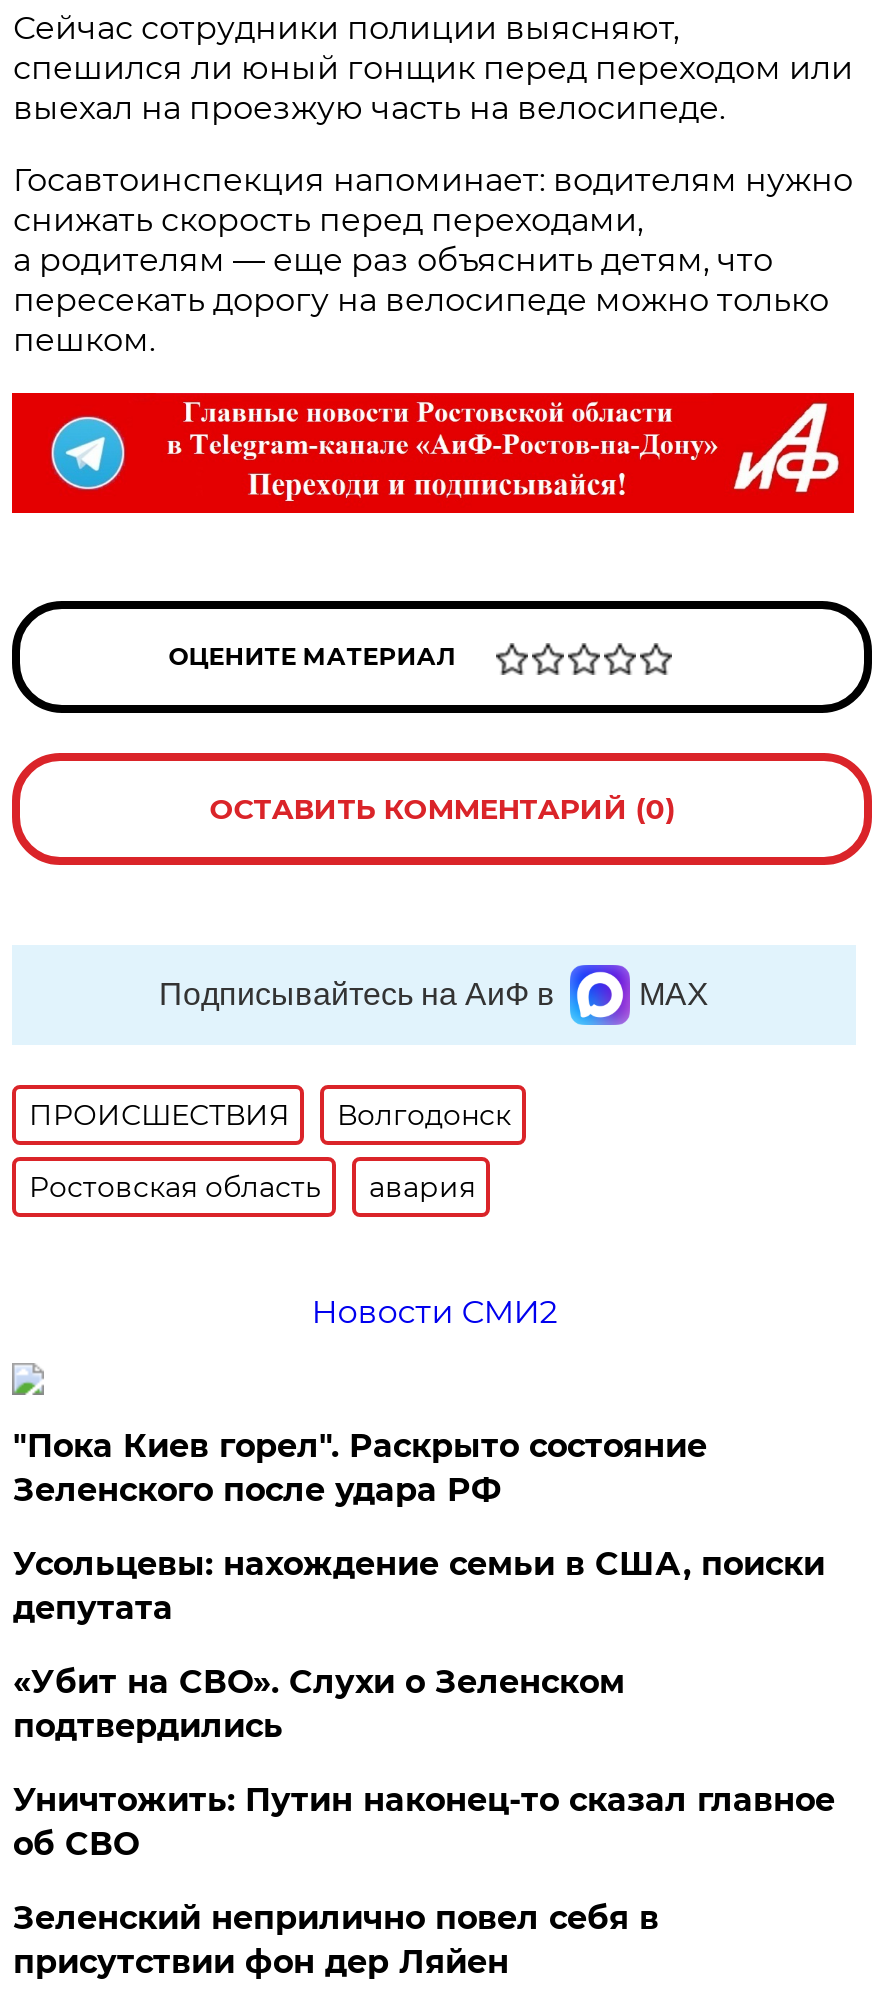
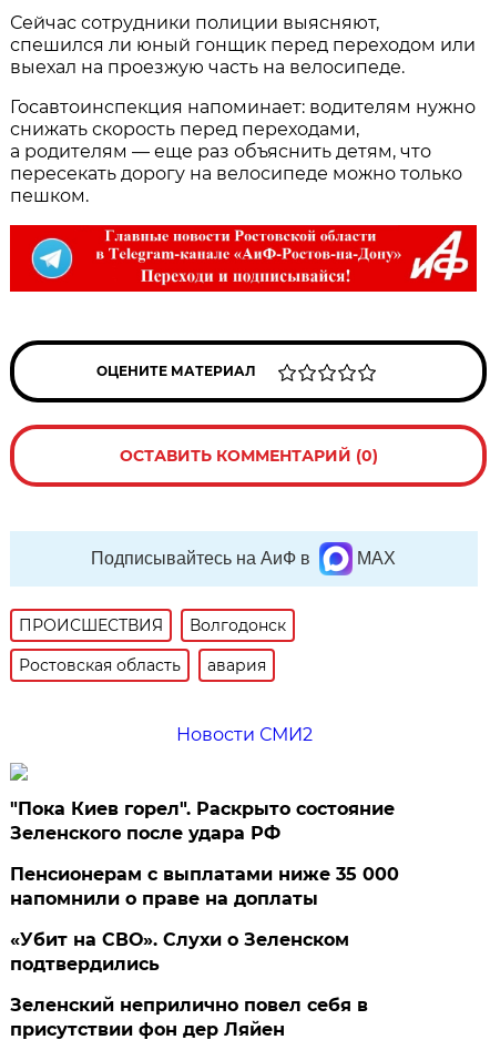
- Усольцевы: нахождение семьи в США, поиски
- депутата
+ Пенсионерам с выплатами ниже 35 000
+ напомнили о праве на доплаты

- Уничтожить: Путин наконец-то сказал главное
- об СВО
